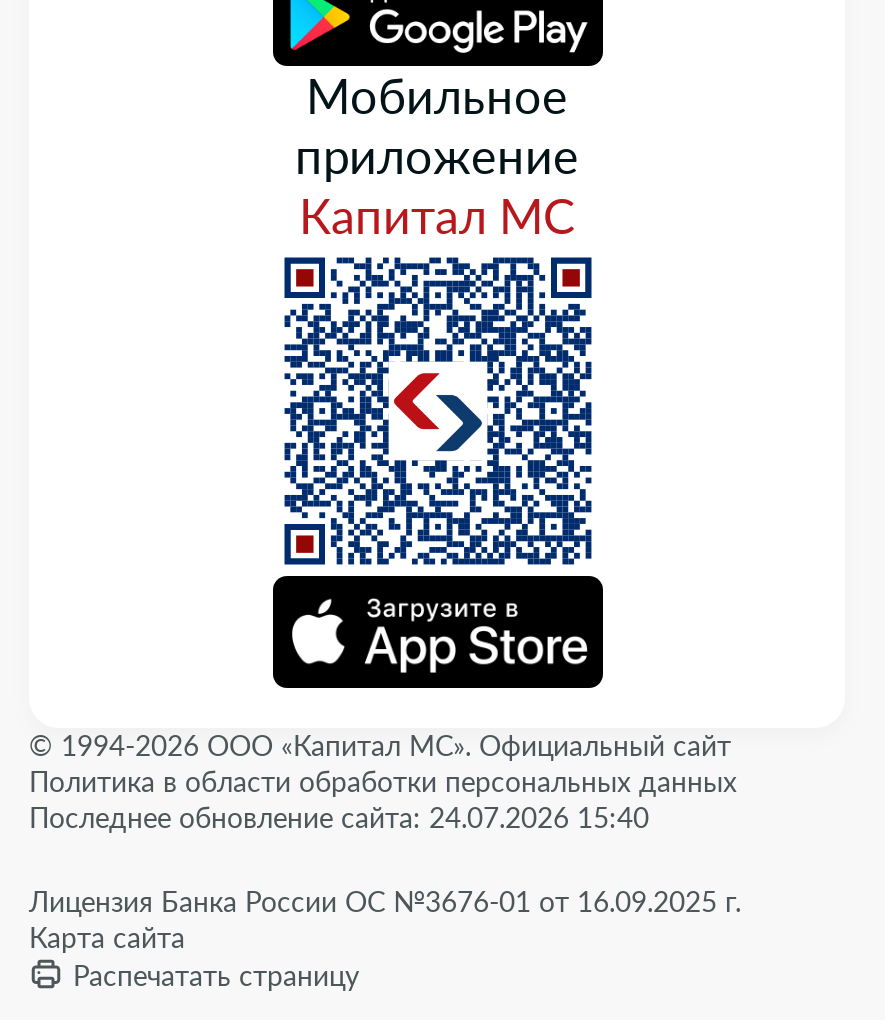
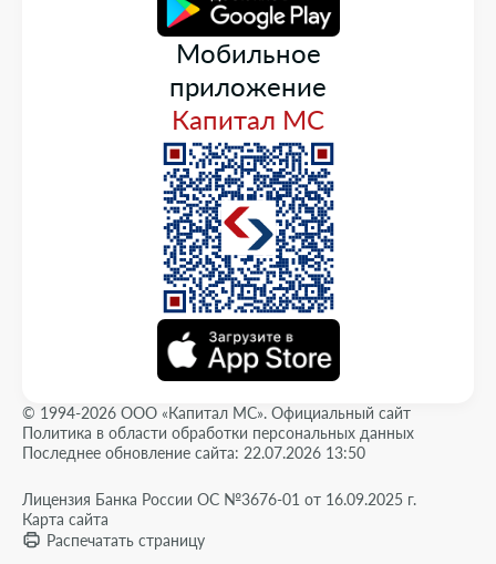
- Последнее обновление сайта: 24.07.2026 15:40
+ Последнее обновление сайта: 22.07.2026 13:50
